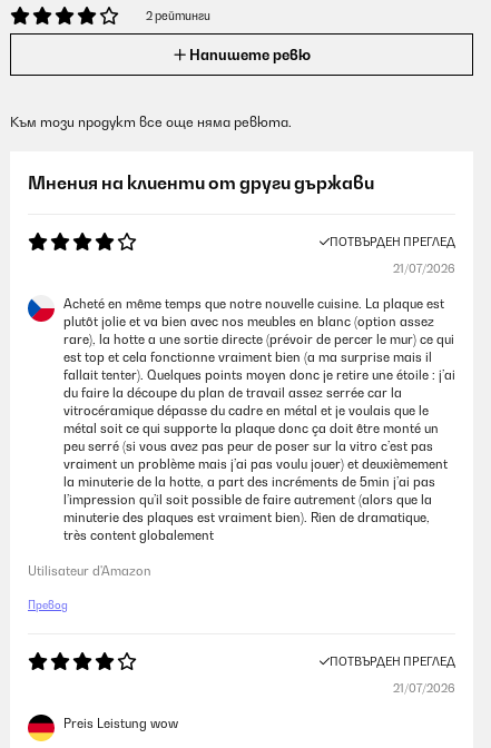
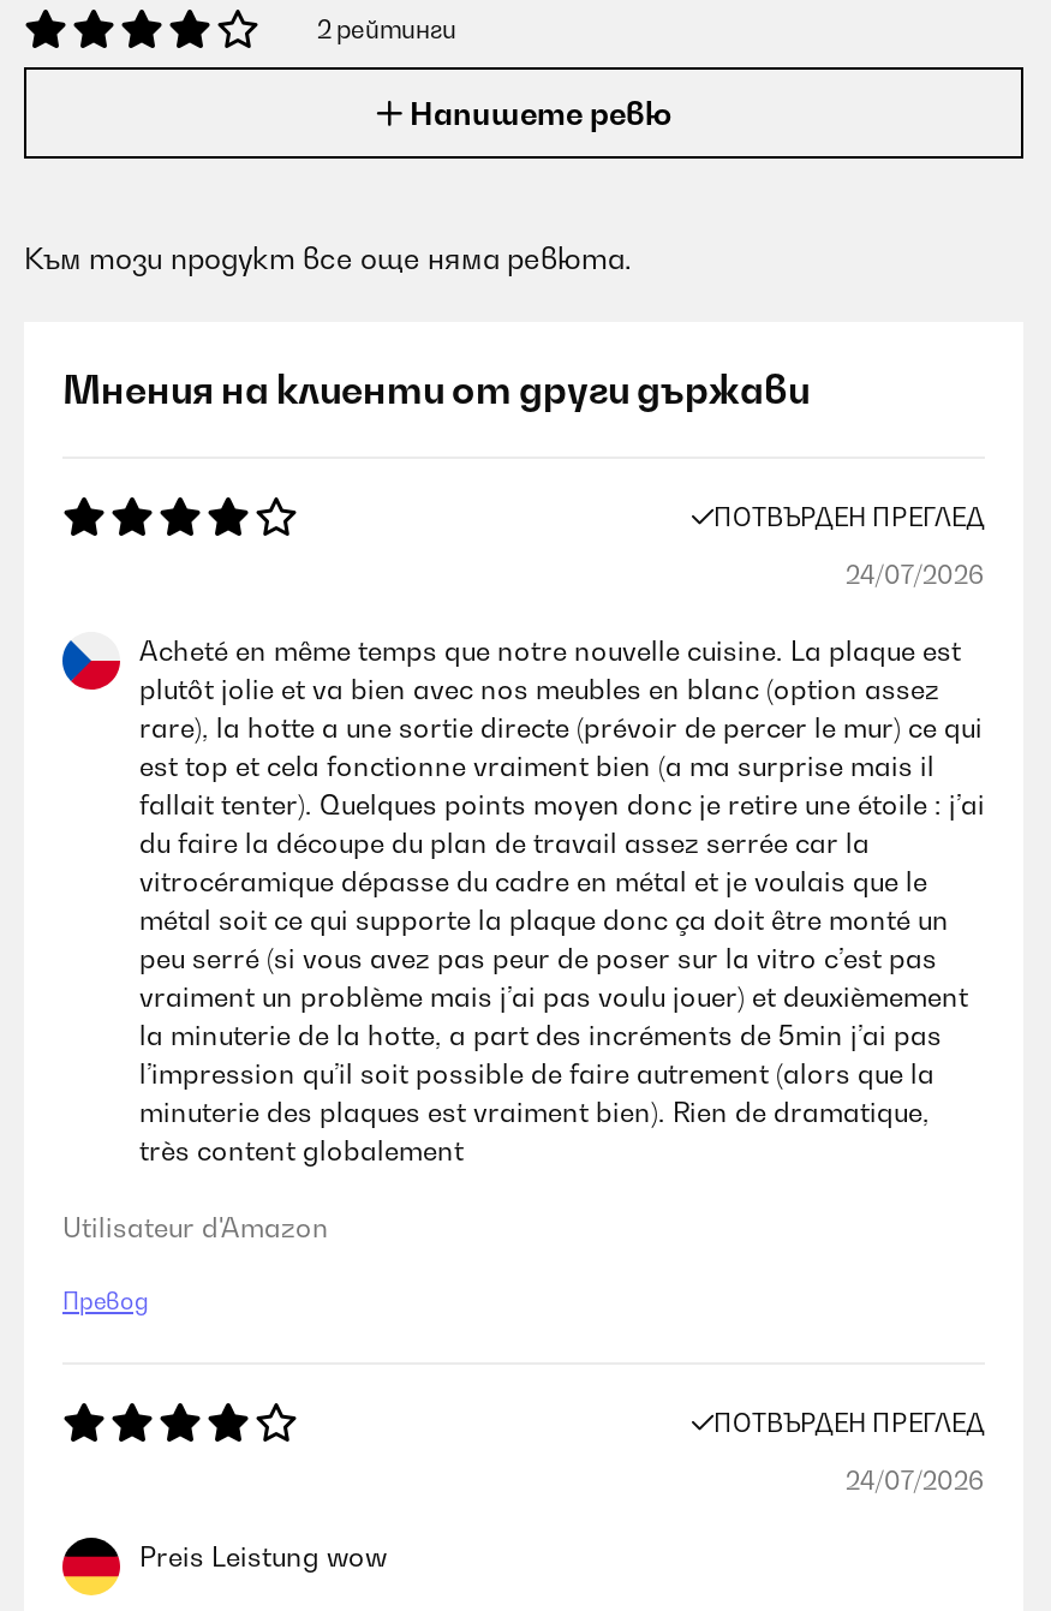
- 21/07/2026
+ 24/07/2026

- 21/07/2026
+ 24/07/2026
